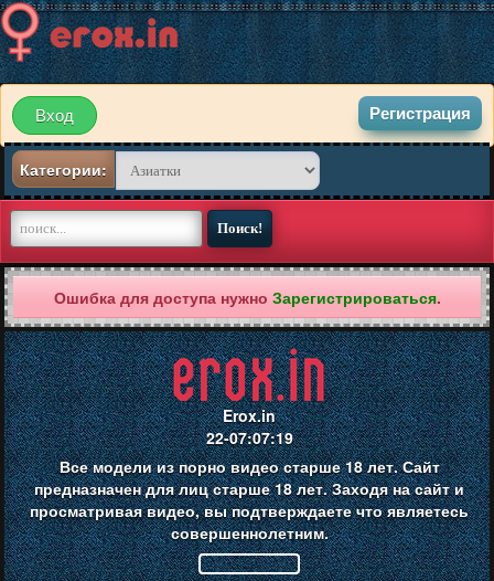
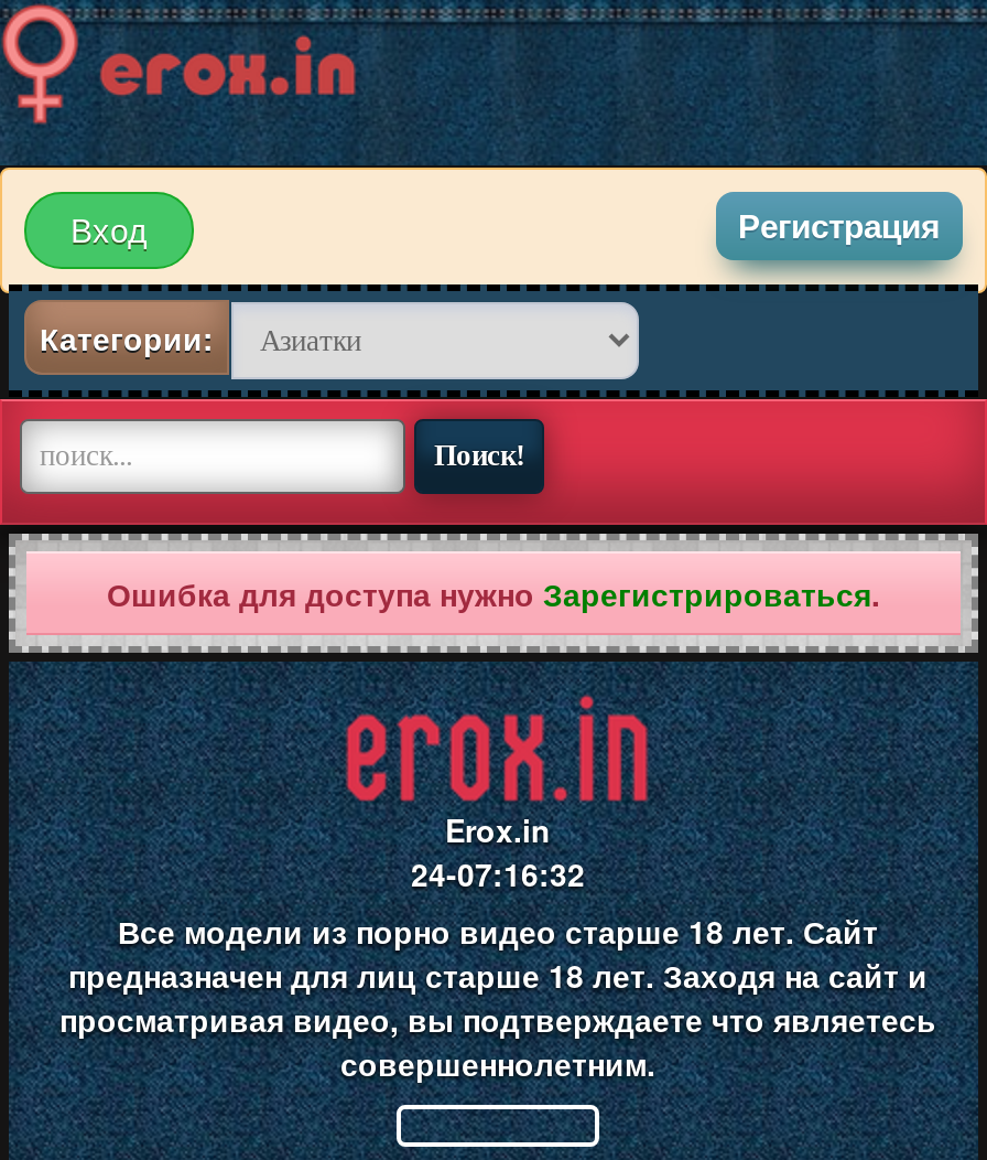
- 22-07:07:19
+ 24-07:16:32
